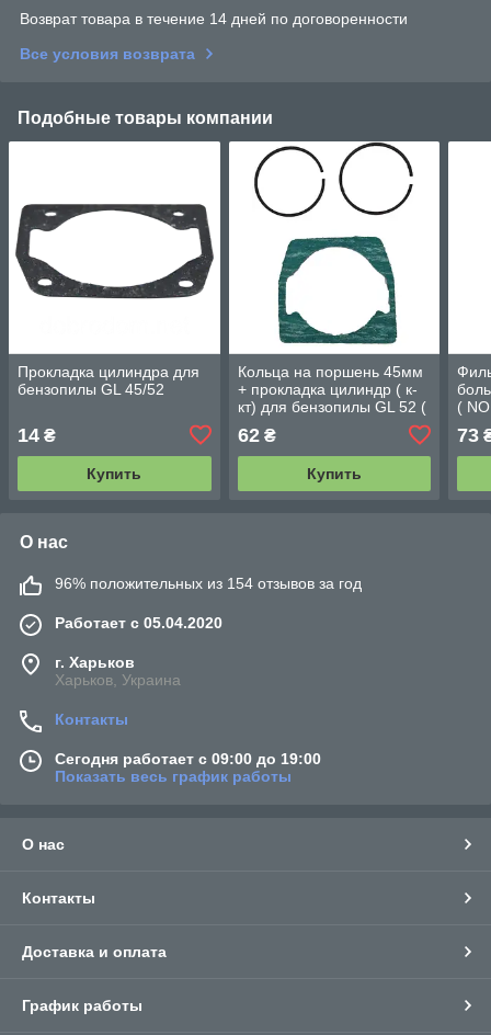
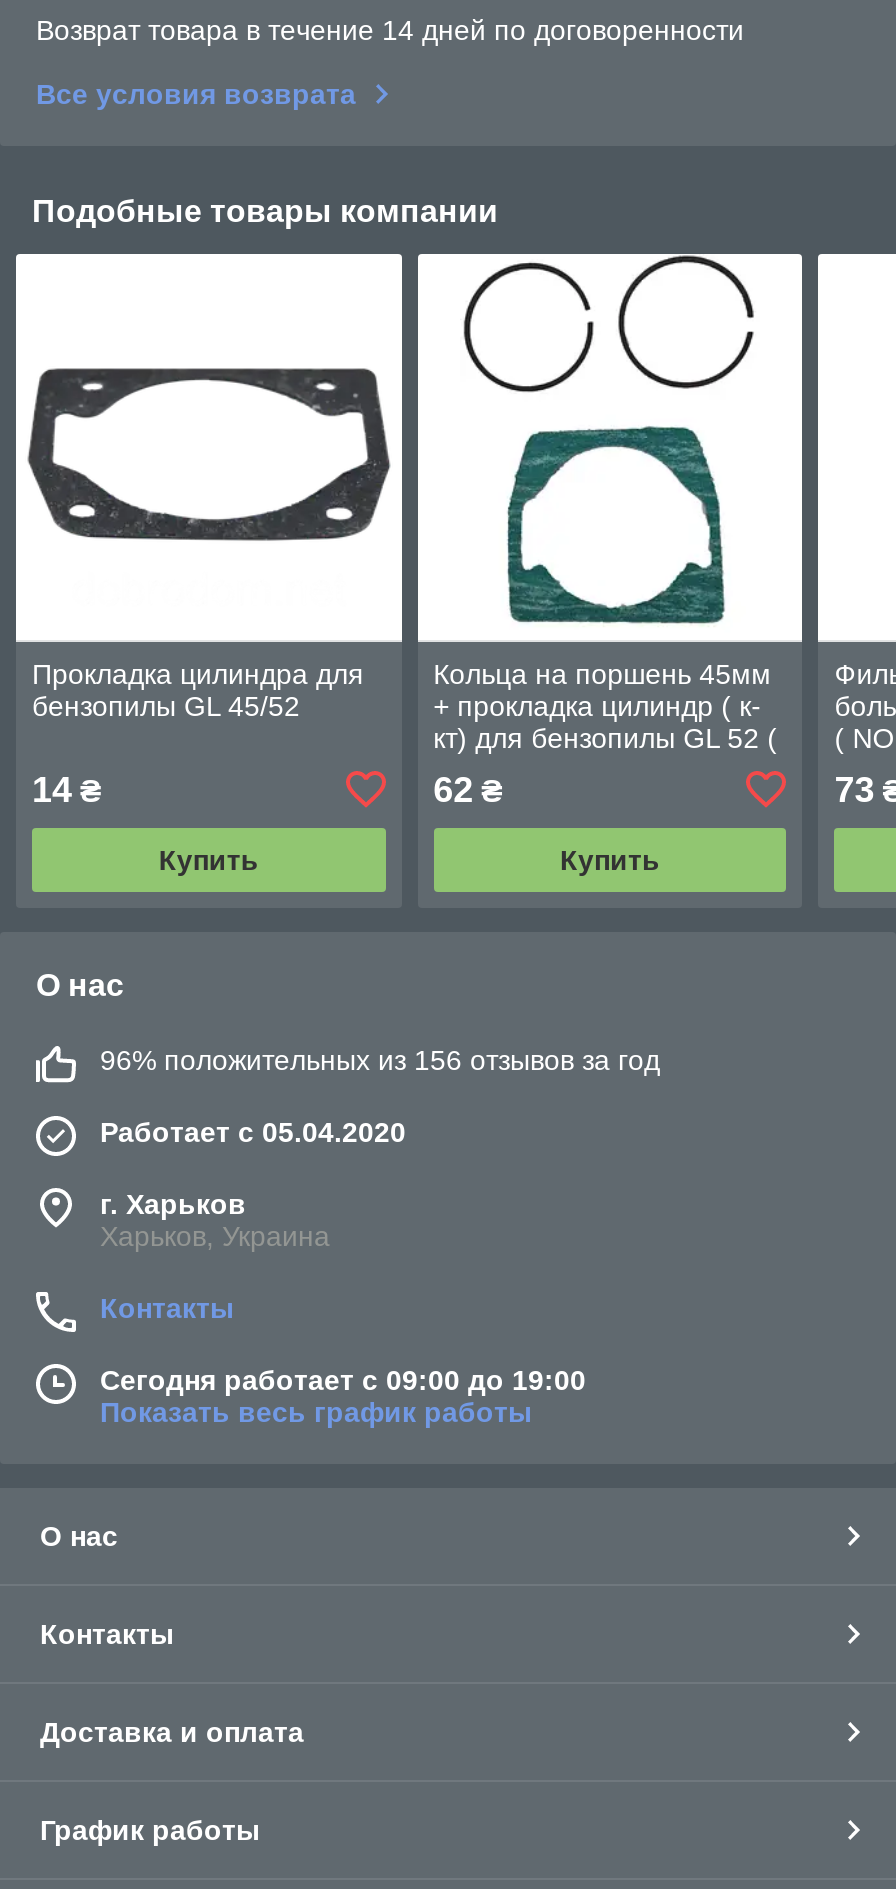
- 96% положительных из 154 отзывов за год
+ 96% положительных из 156 отзывов за год
